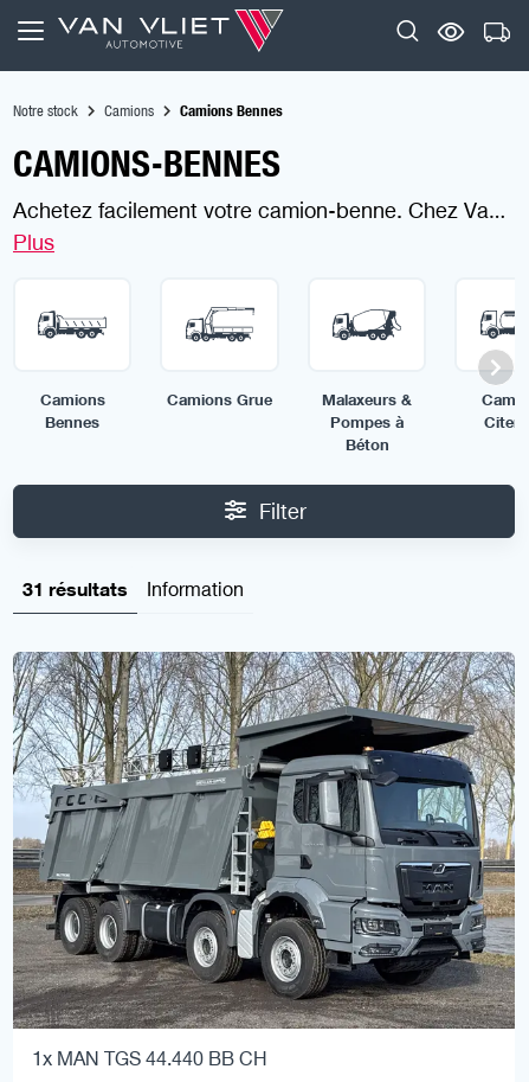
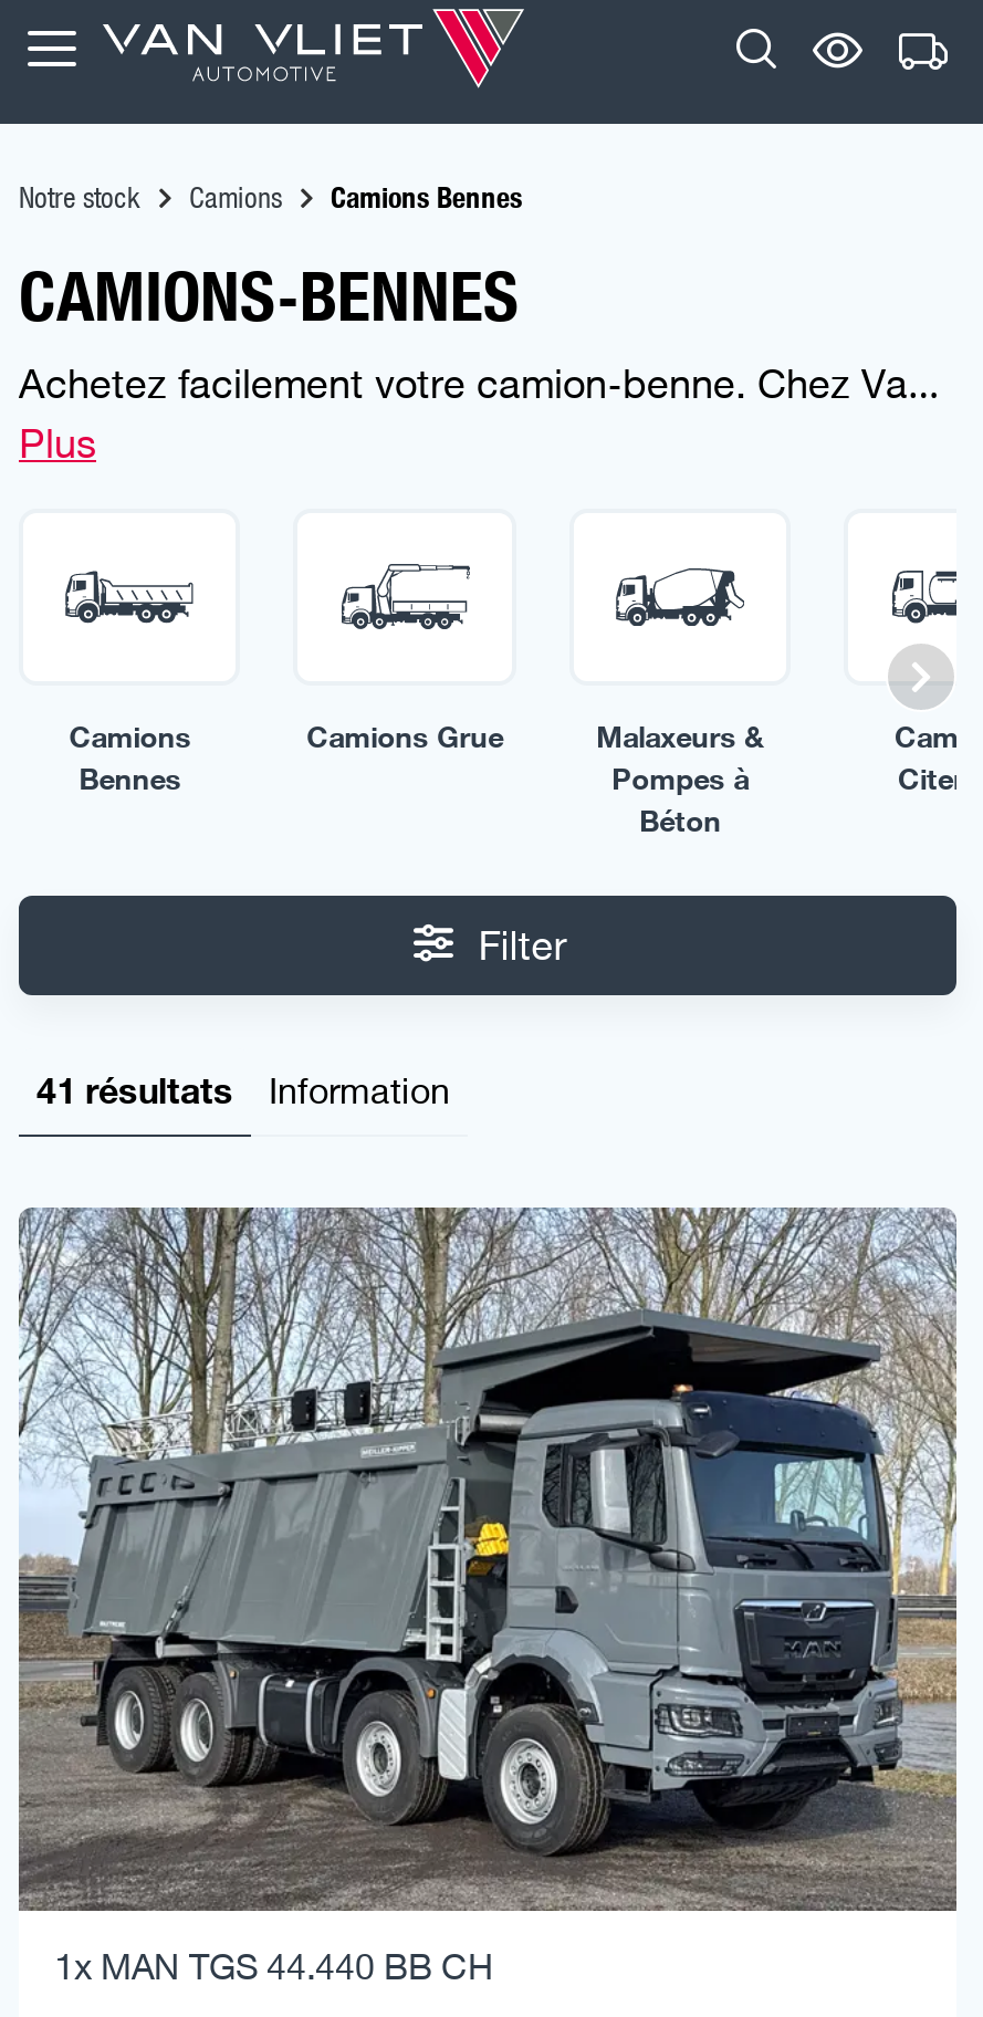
- 31 résultats Information
+ 41 résultats Information
